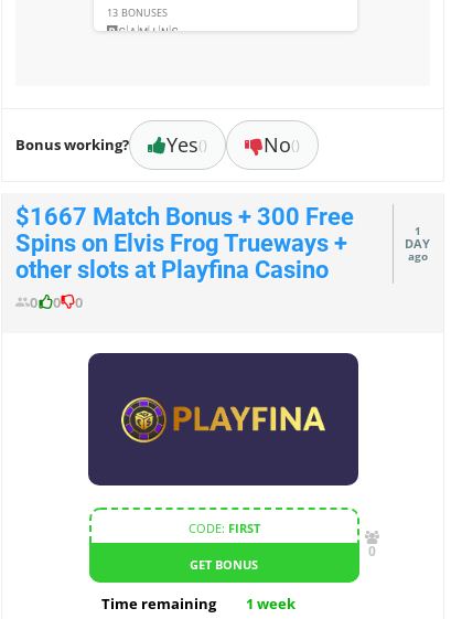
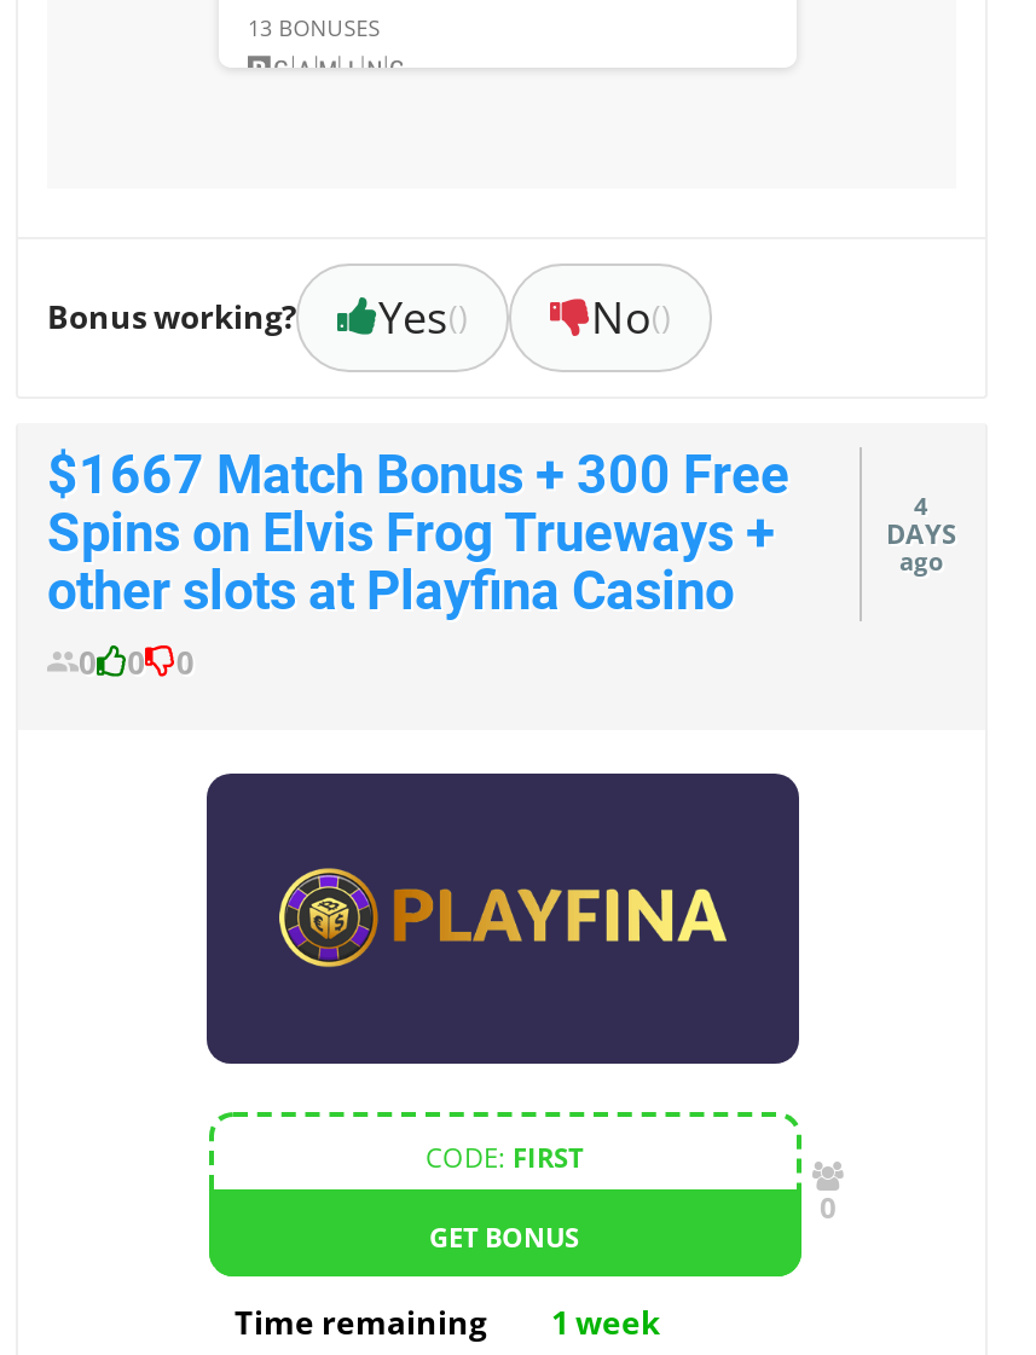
- 1
- DAY
+ 4
+ DAYS
